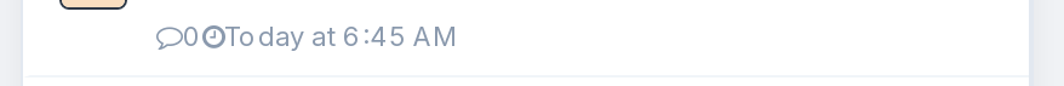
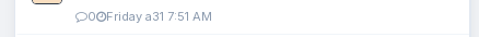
- 0 Today at 6:45 AM
+ 0 Friday a31 7:51 AM
